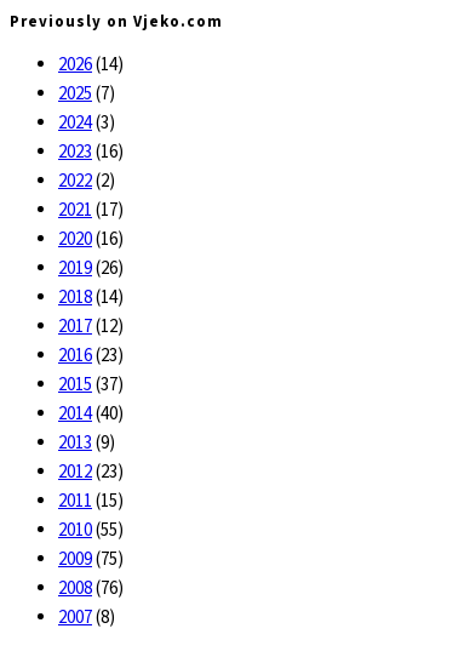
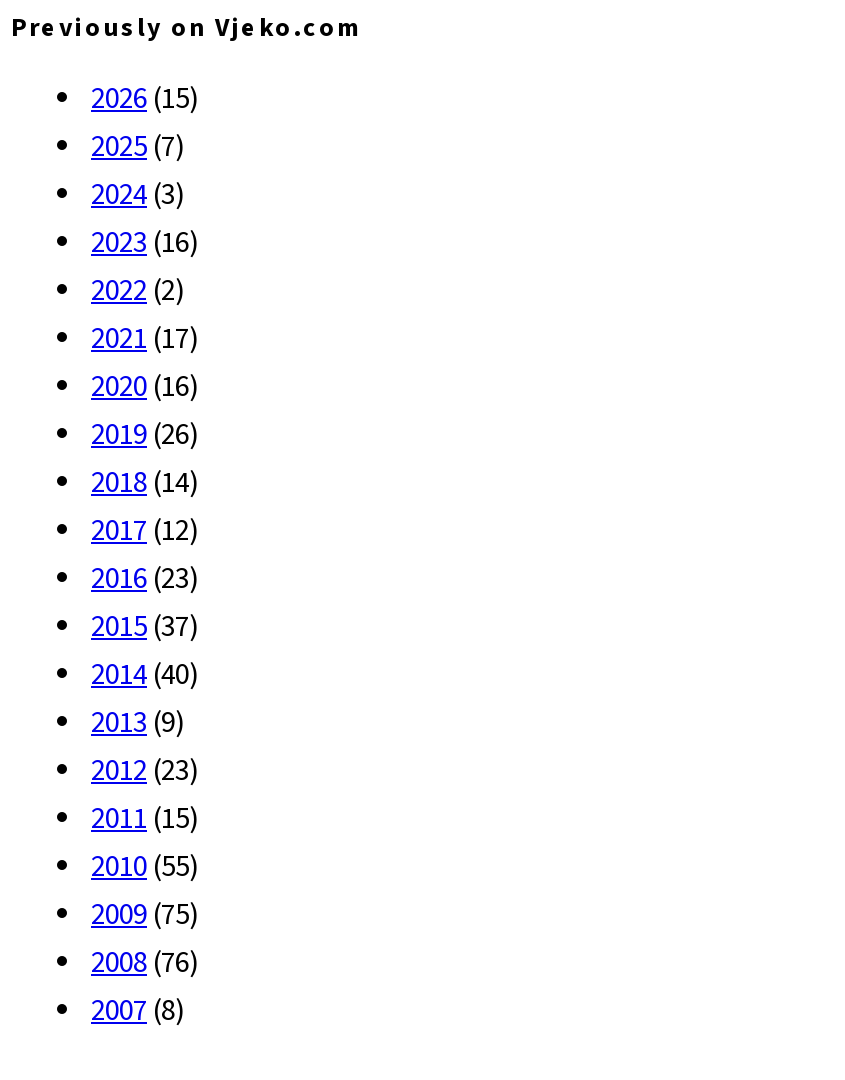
- 2026 (14)
+ 2026 (15)
